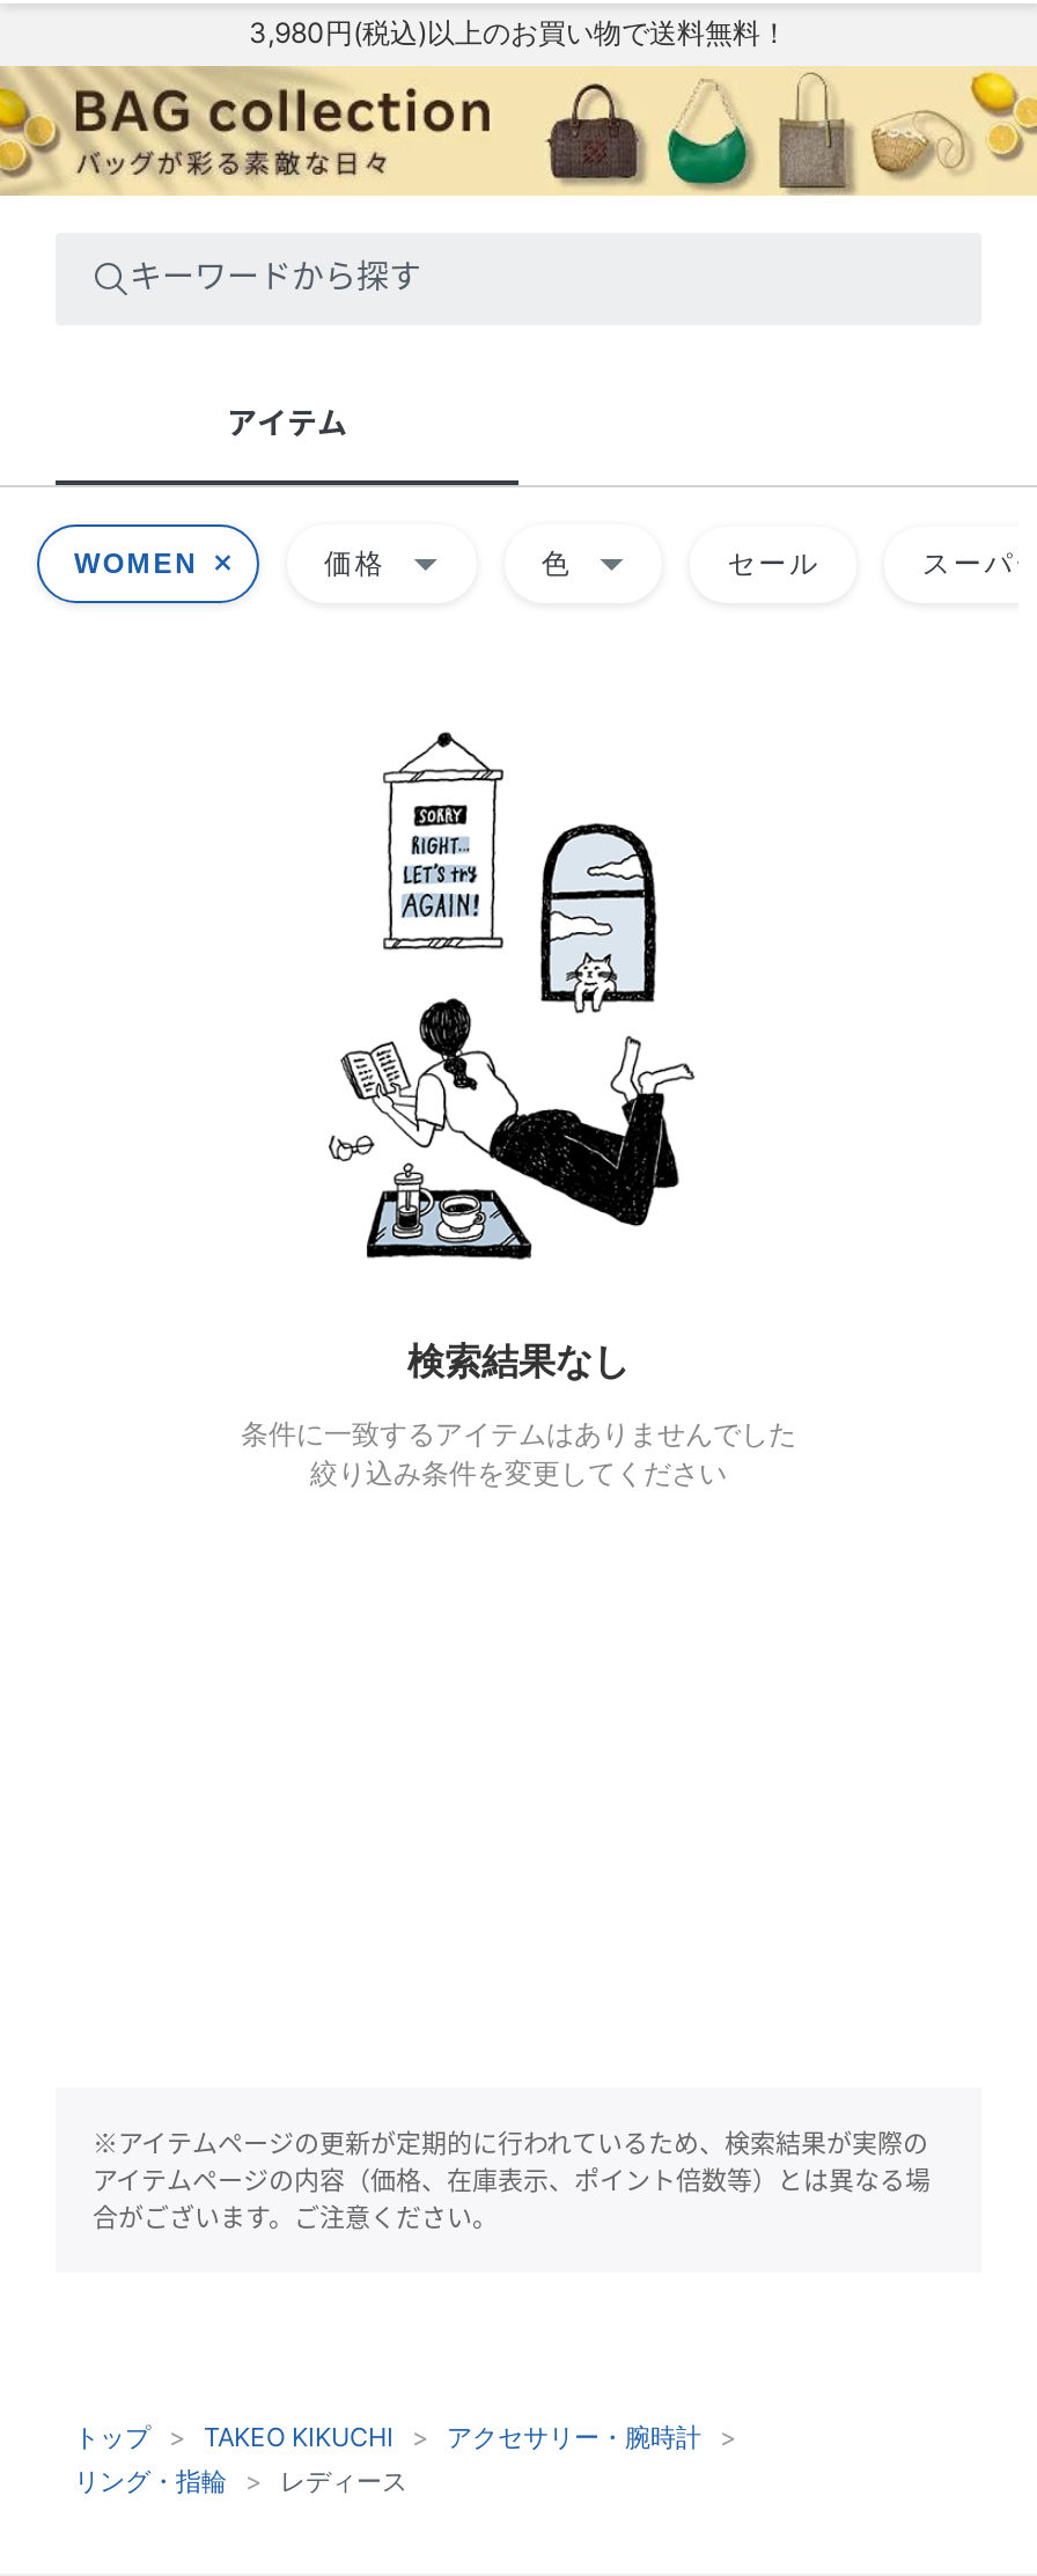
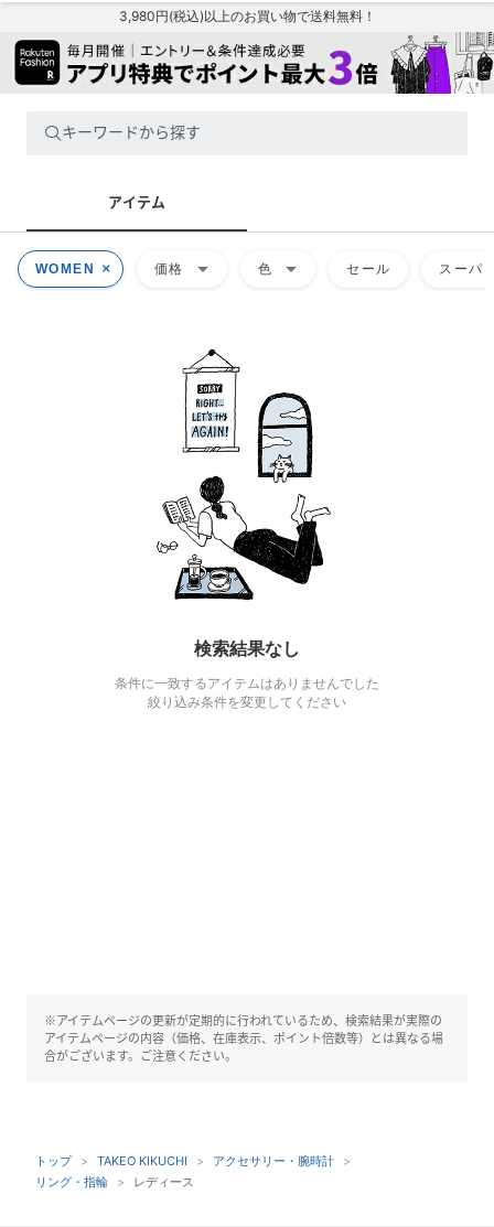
- [image]
+ [image]
